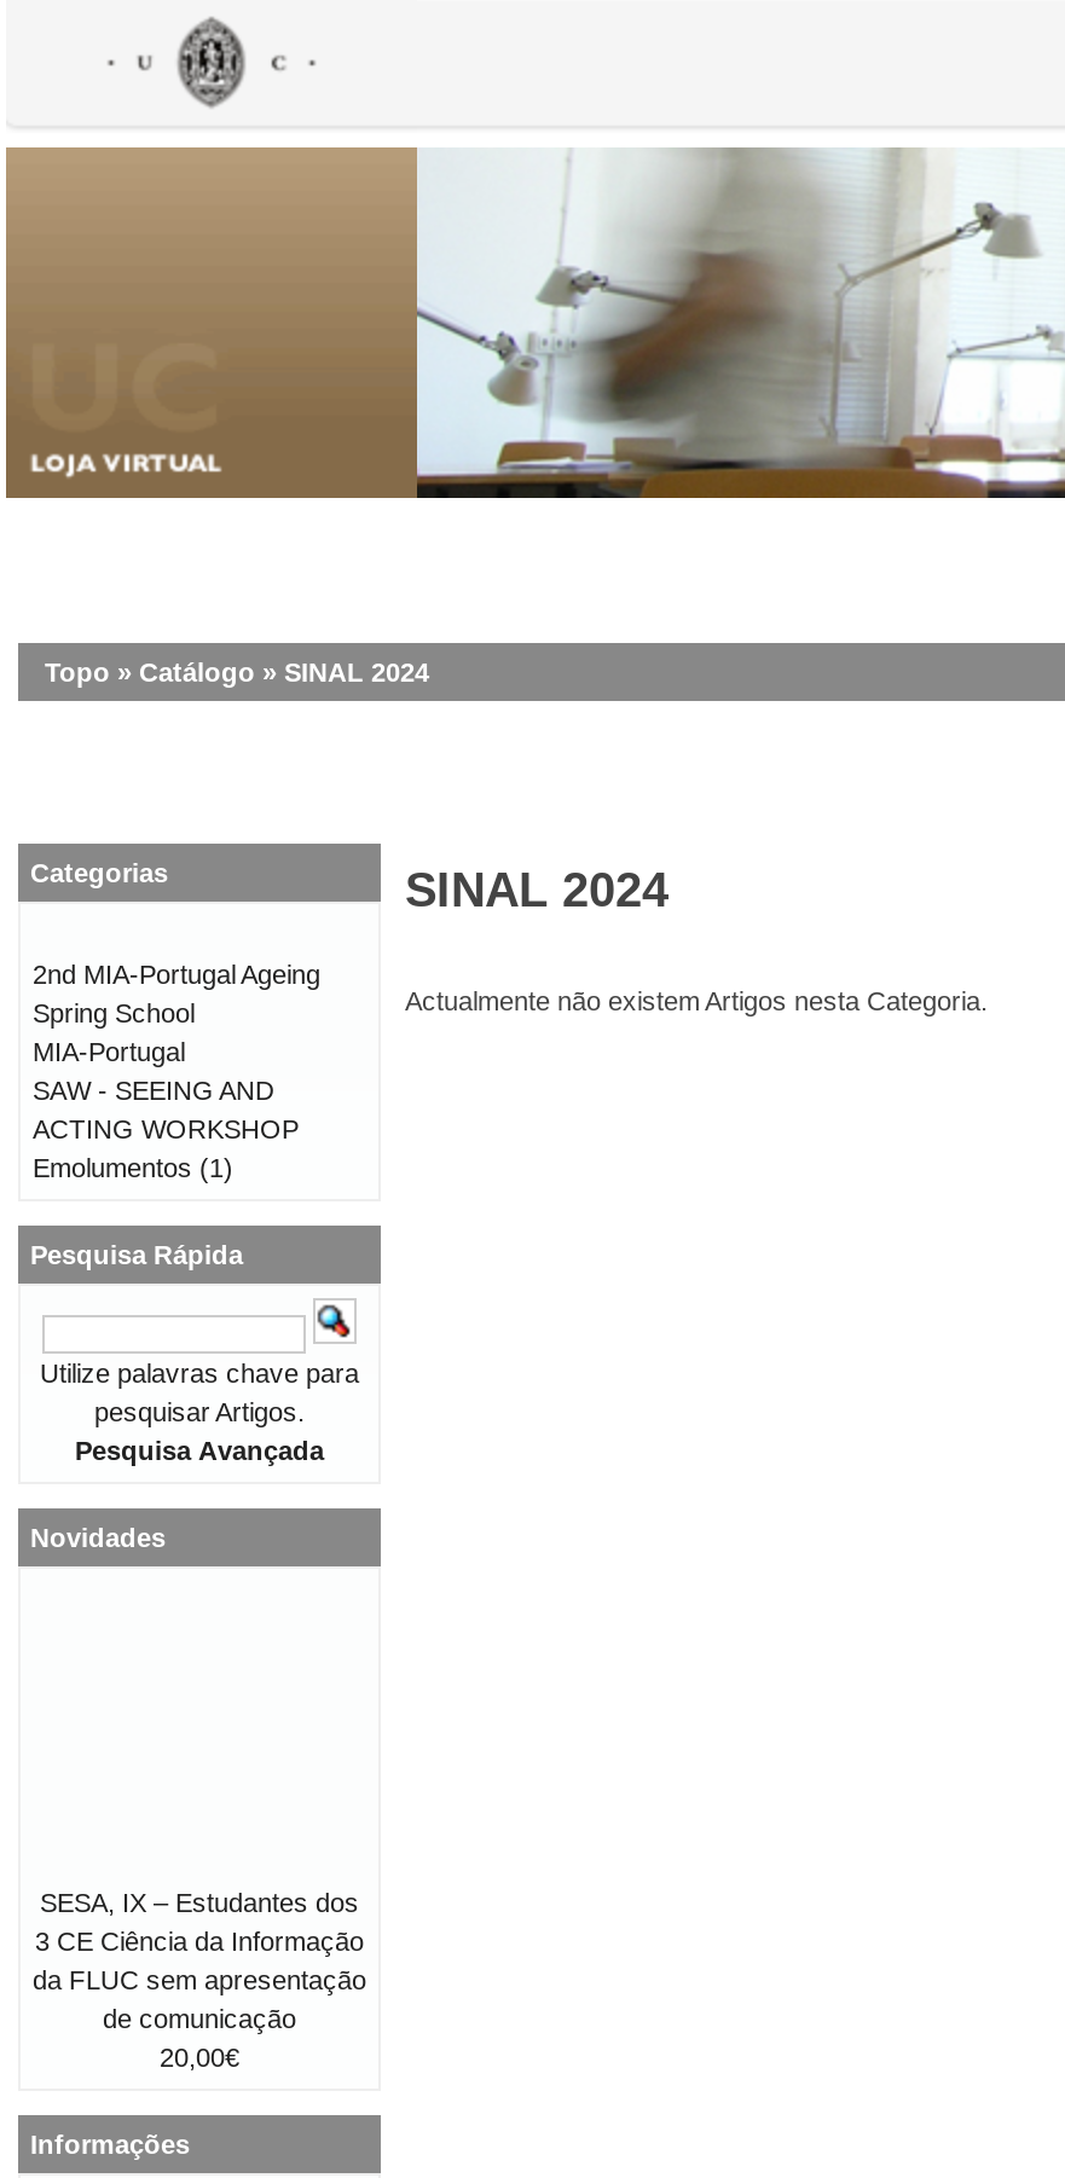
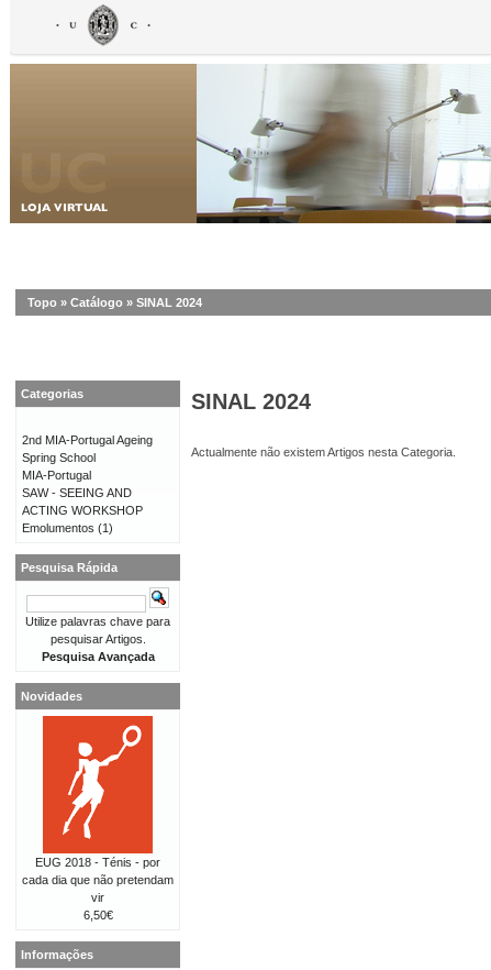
+ [image]

- SESA, IX – Estudantes dos
- 3 CE Ciência da Informação
- da FLUC sem apresentação
- de comunicação
- 20,00€
+ EUG 2018 - Ténis - por
+ cada dia que não pretendam
+ vir
+ 6,50€
